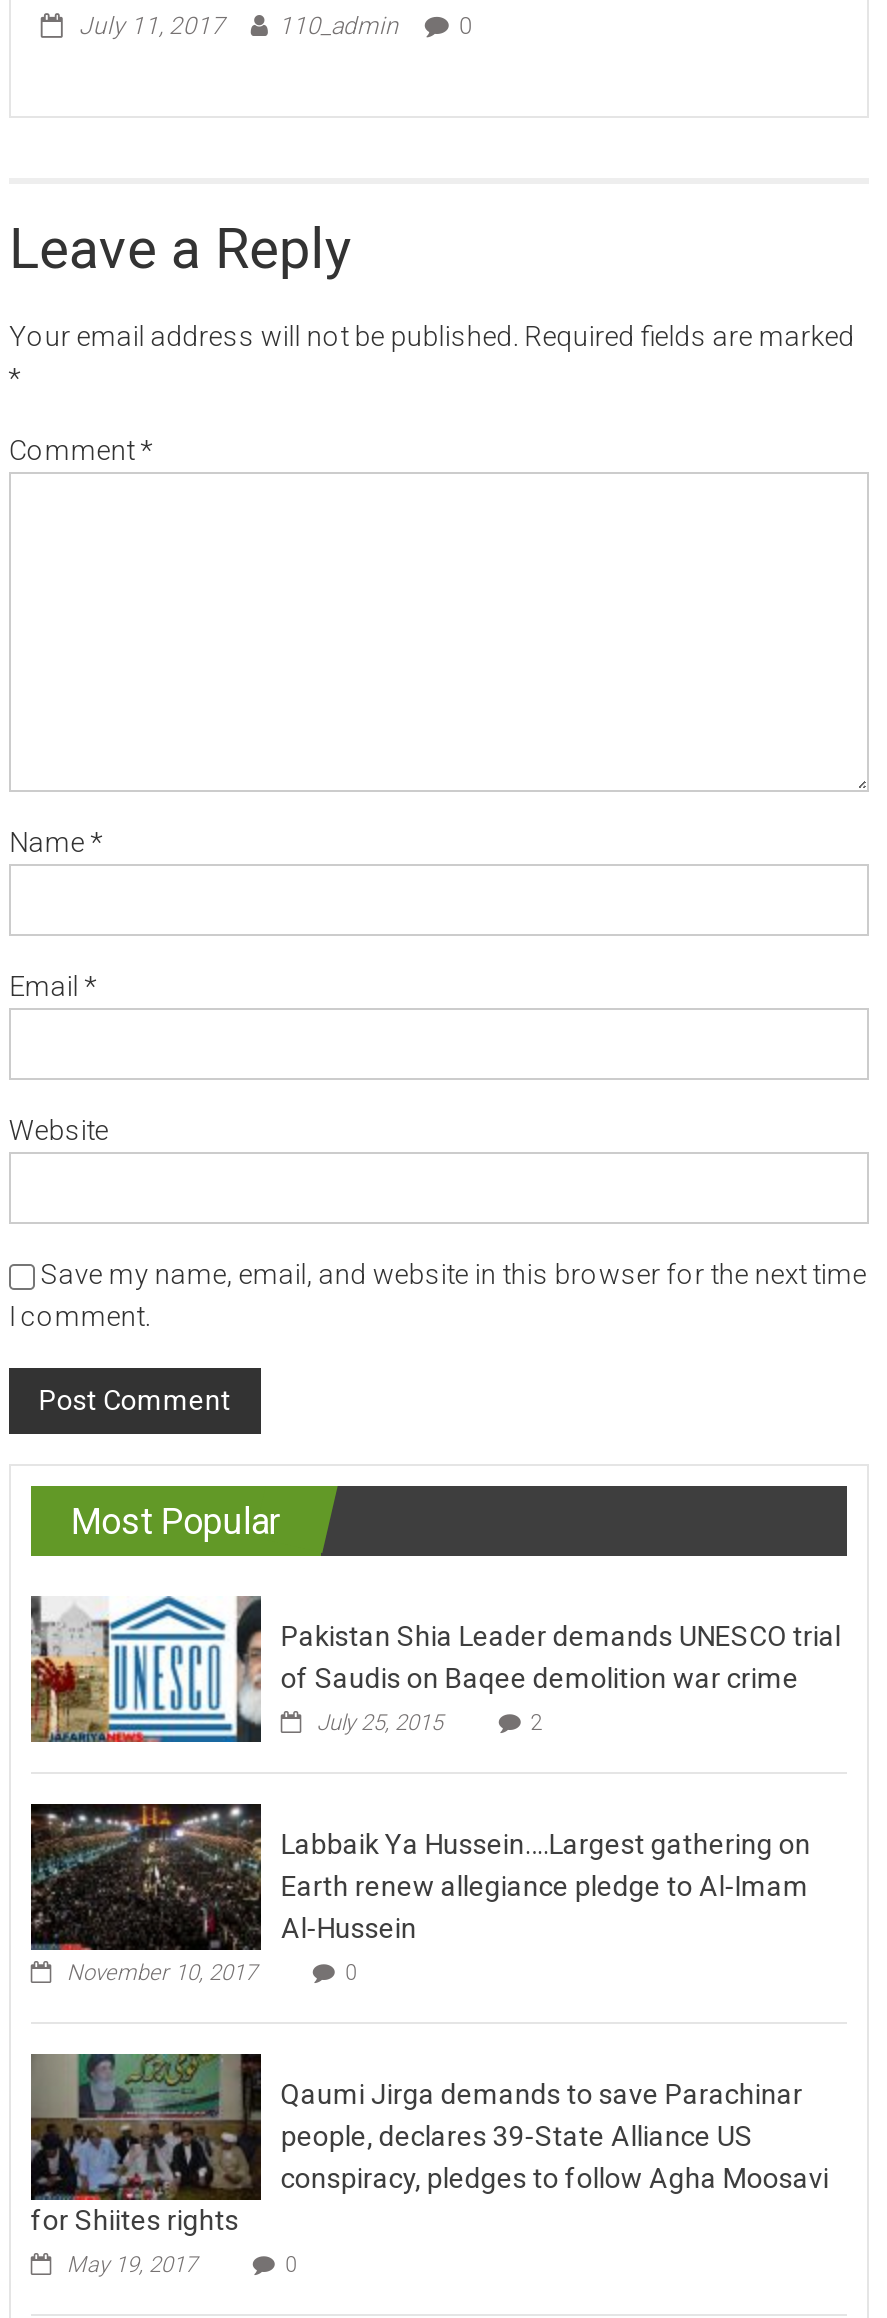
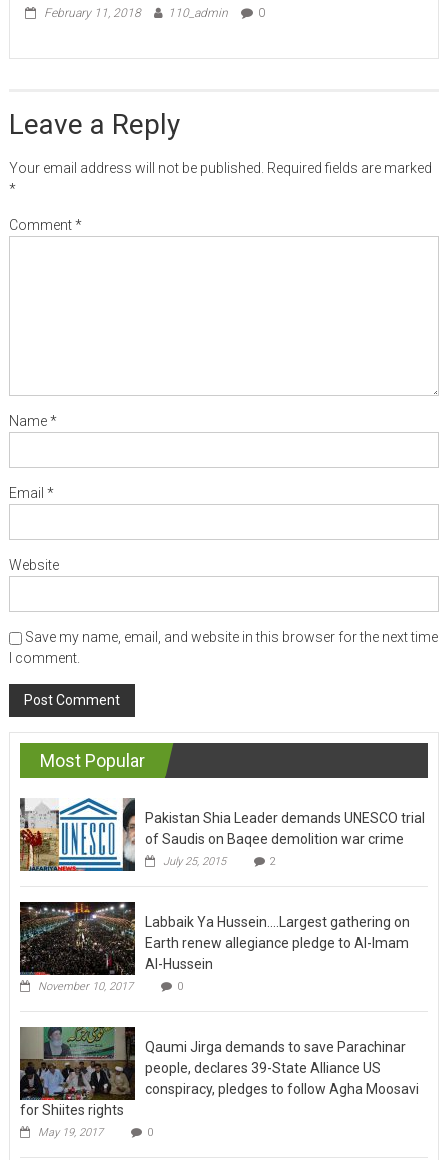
- July 11, 2017 110_admin
+ February 11, 2018 110_admin
